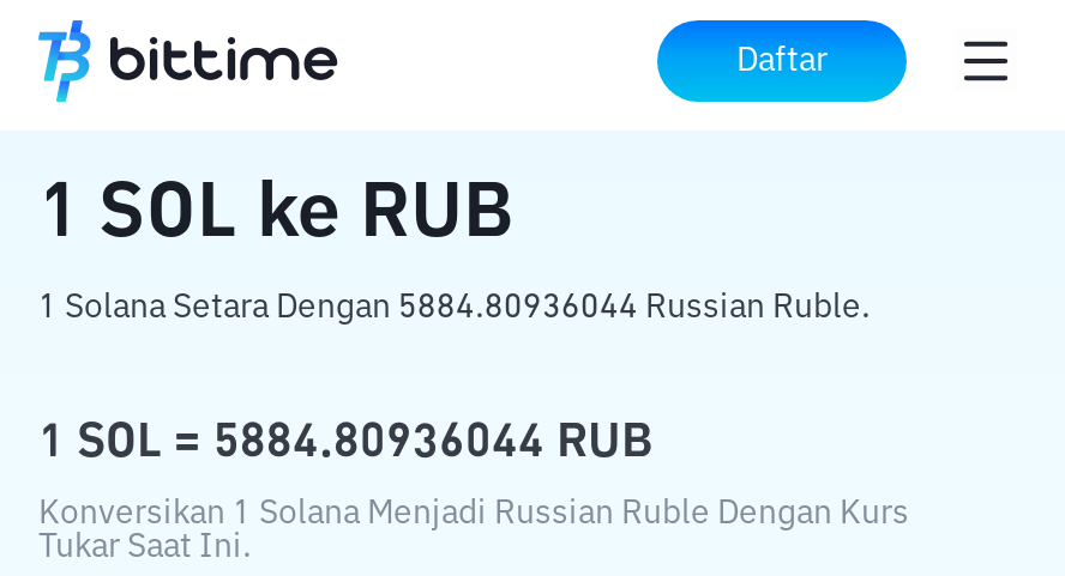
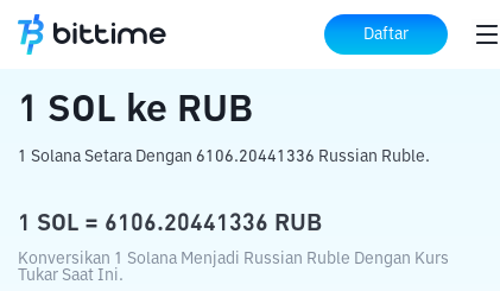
- 1 Solana Setara Dengan 5884.80936044 Russian Ruble.
+ 1 Solana Setara Dengan 6106.20441336 Russian Ruble.

- 1 SOL = 5884.80936044 RUB
+ 1 SOL = 6106.20441336 RUB
